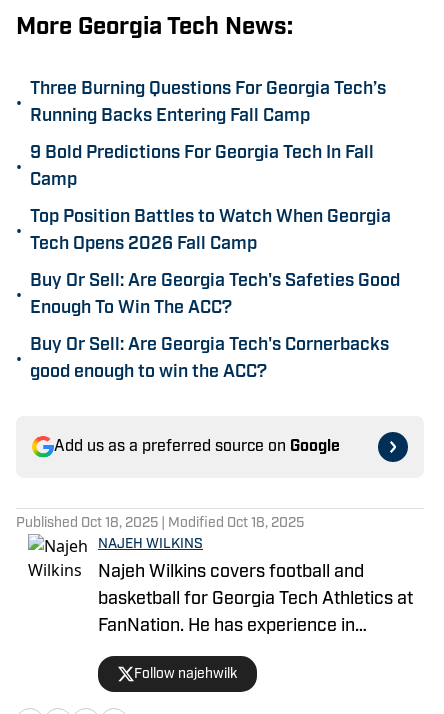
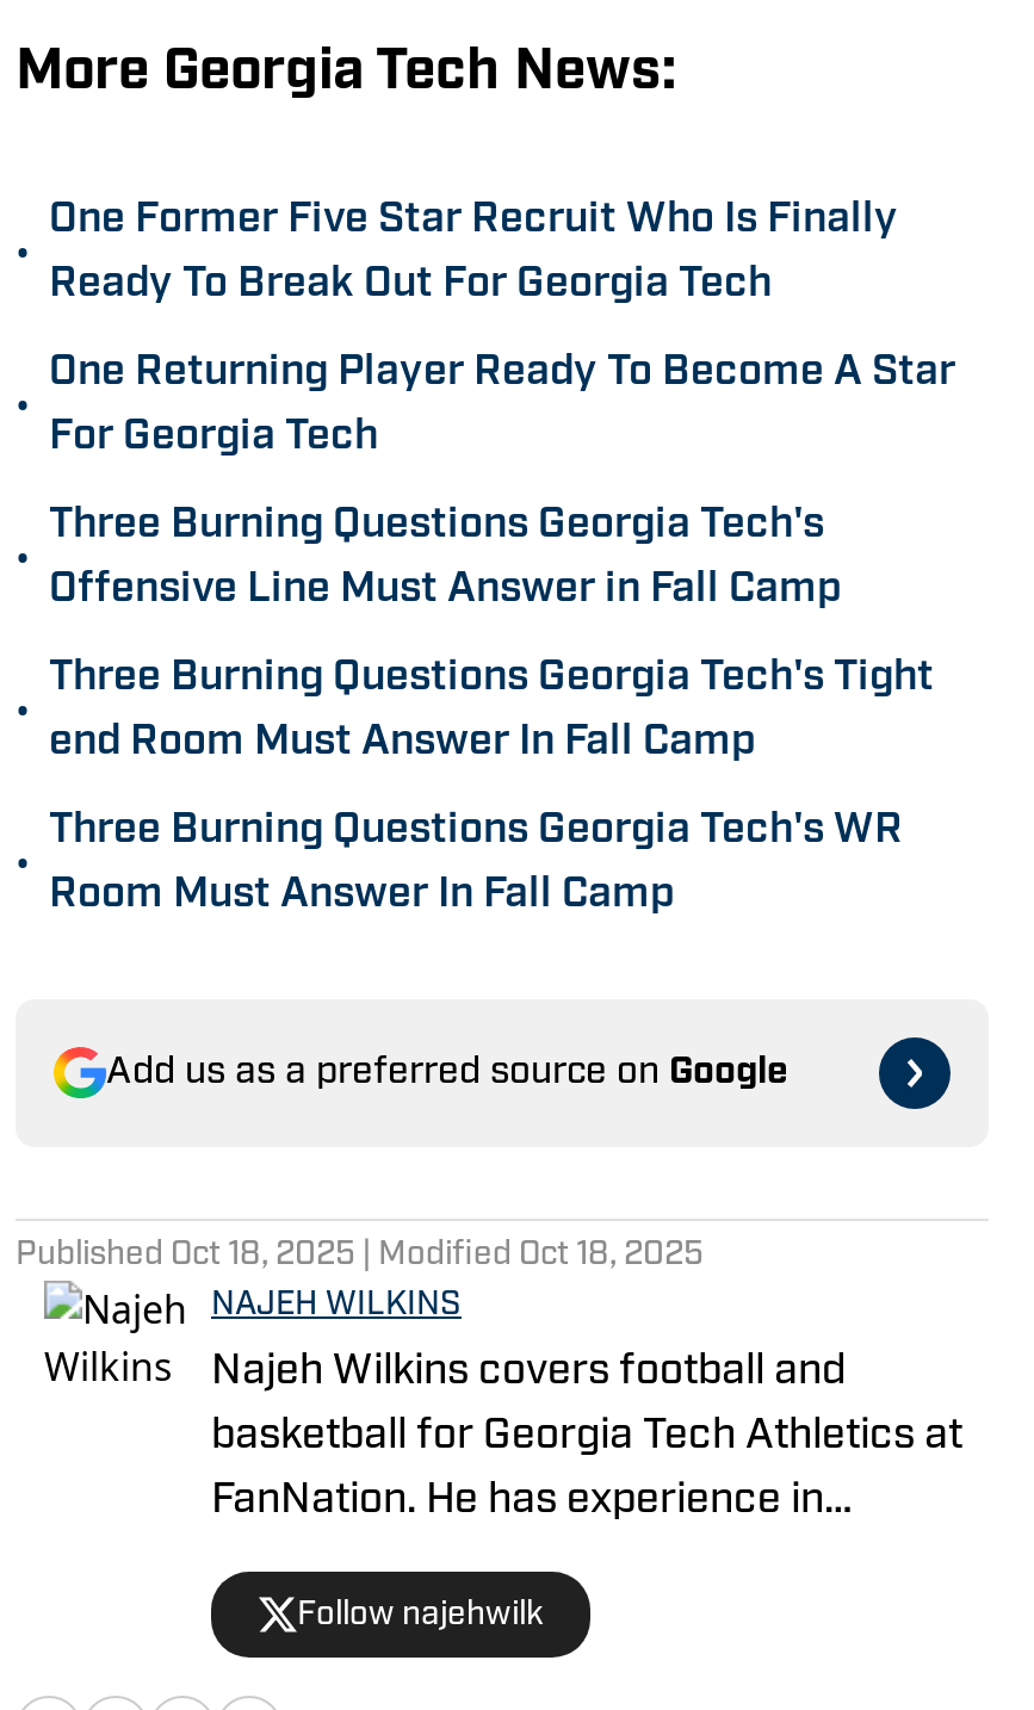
- Three Burning Questions For Georgia Tech’s
- Running Backs Entering Fall Camp
+ One Former Five Star Recruit Who Is Finally
+ Ready To Break Out For Georgia Tech

- 9 Bold Predictions For Georgia Tech In Fall
- Camp
+ One Returning Player Ready To Become A Star
+ For Georgia Tech

- Top Position Battles to Watch When Georgia
- Tech Opens 2026 Fall Camp
+ Three Burning Questions Georgia Tech's
+ Offensive Line Must Answer in Fall Camp

- Buy Or Sell: Are Georgia Tech's Safeties Good
- Enough To Win The ACC?
+ Three Burning Questions Georgia Tech's Tight
+ end Room Must Answer In Fall Camp

- Buy Or Sell: Are Georgia Tech's Cornerbacks
- good enough to win the ACC?
+ Three Burning Questions Georgia Tech's WR
+ Room Must Answer In Fall Camp
